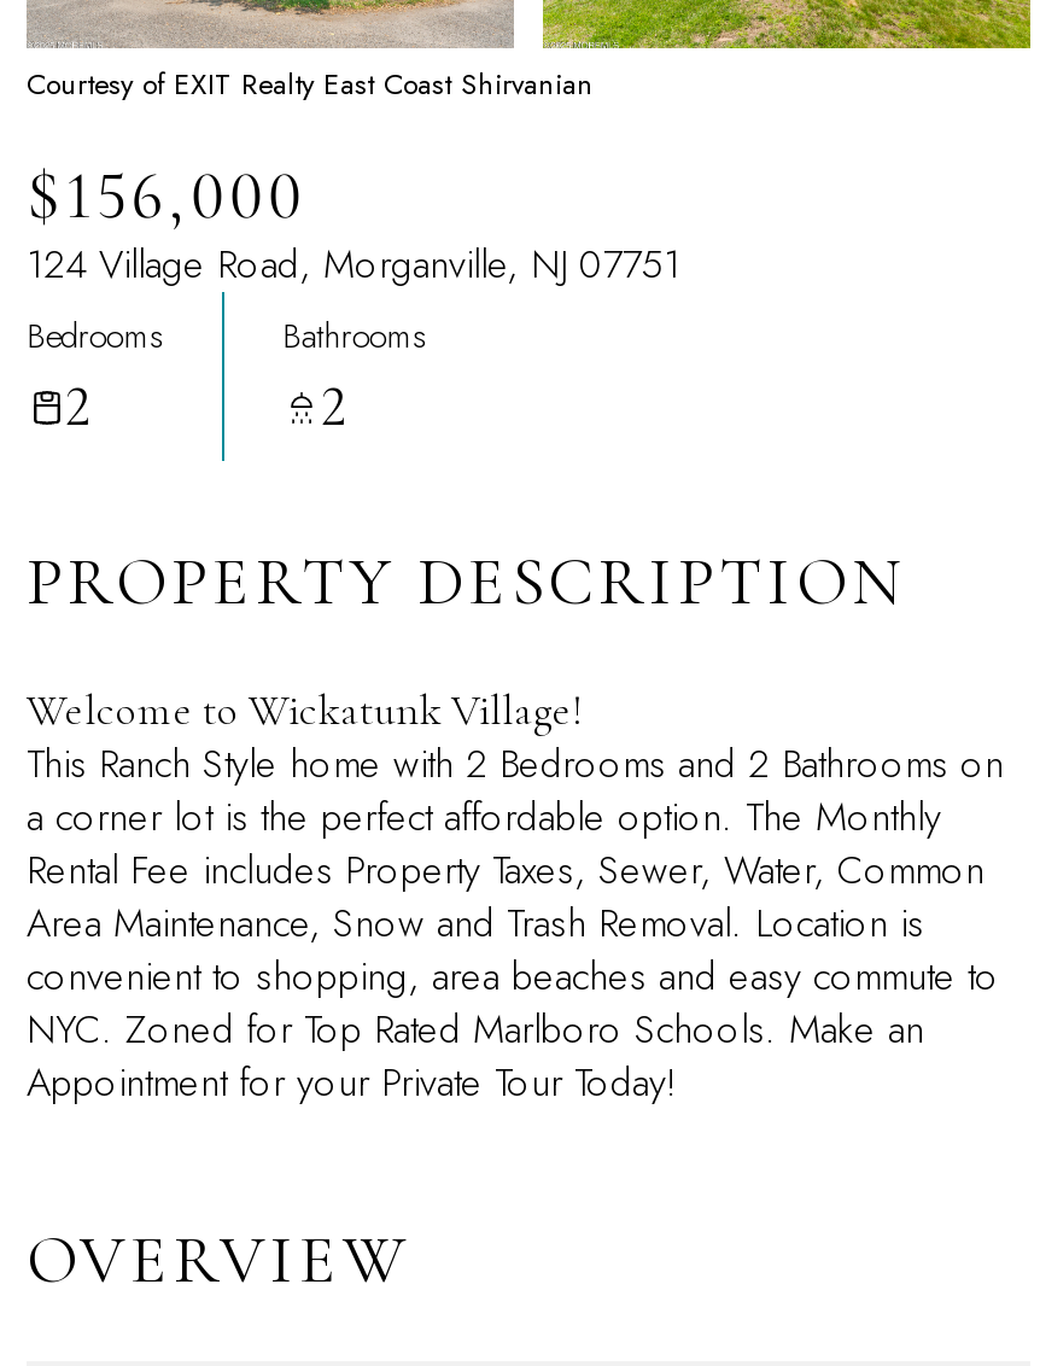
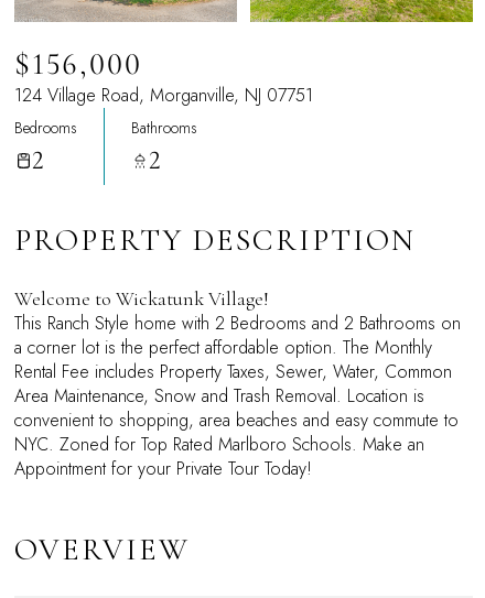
- Courtesy of EXIT Realty East Coast Shirvanian
